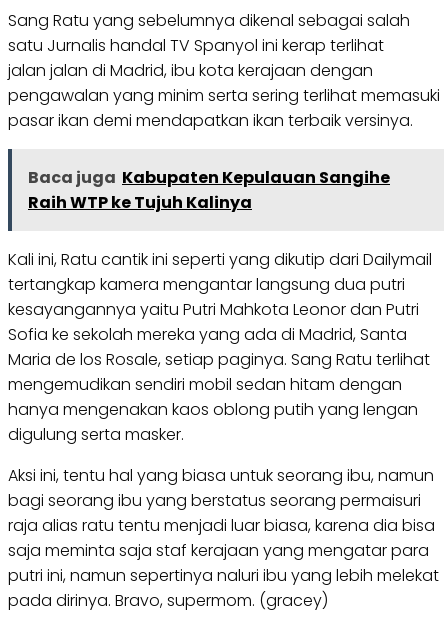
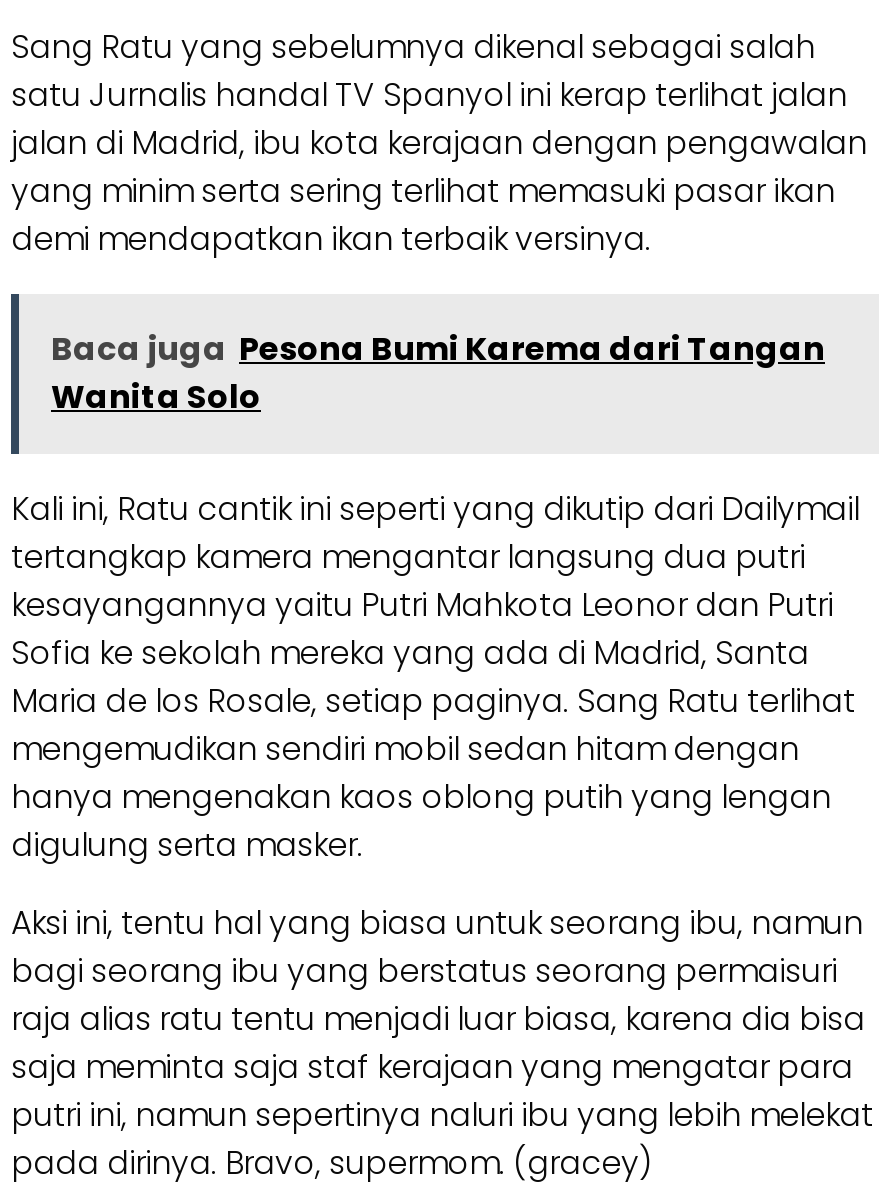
- Baca juga Kabupaten Kepulauan Sangihe
- Raih WTP ke Tujuh Kalinya
+ Baca juga Pesona Bumi Karema dari Tangan
+ Wanita Solo
